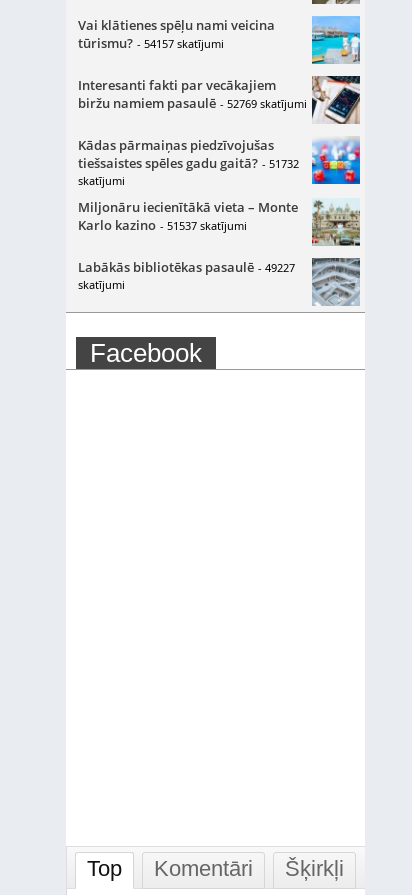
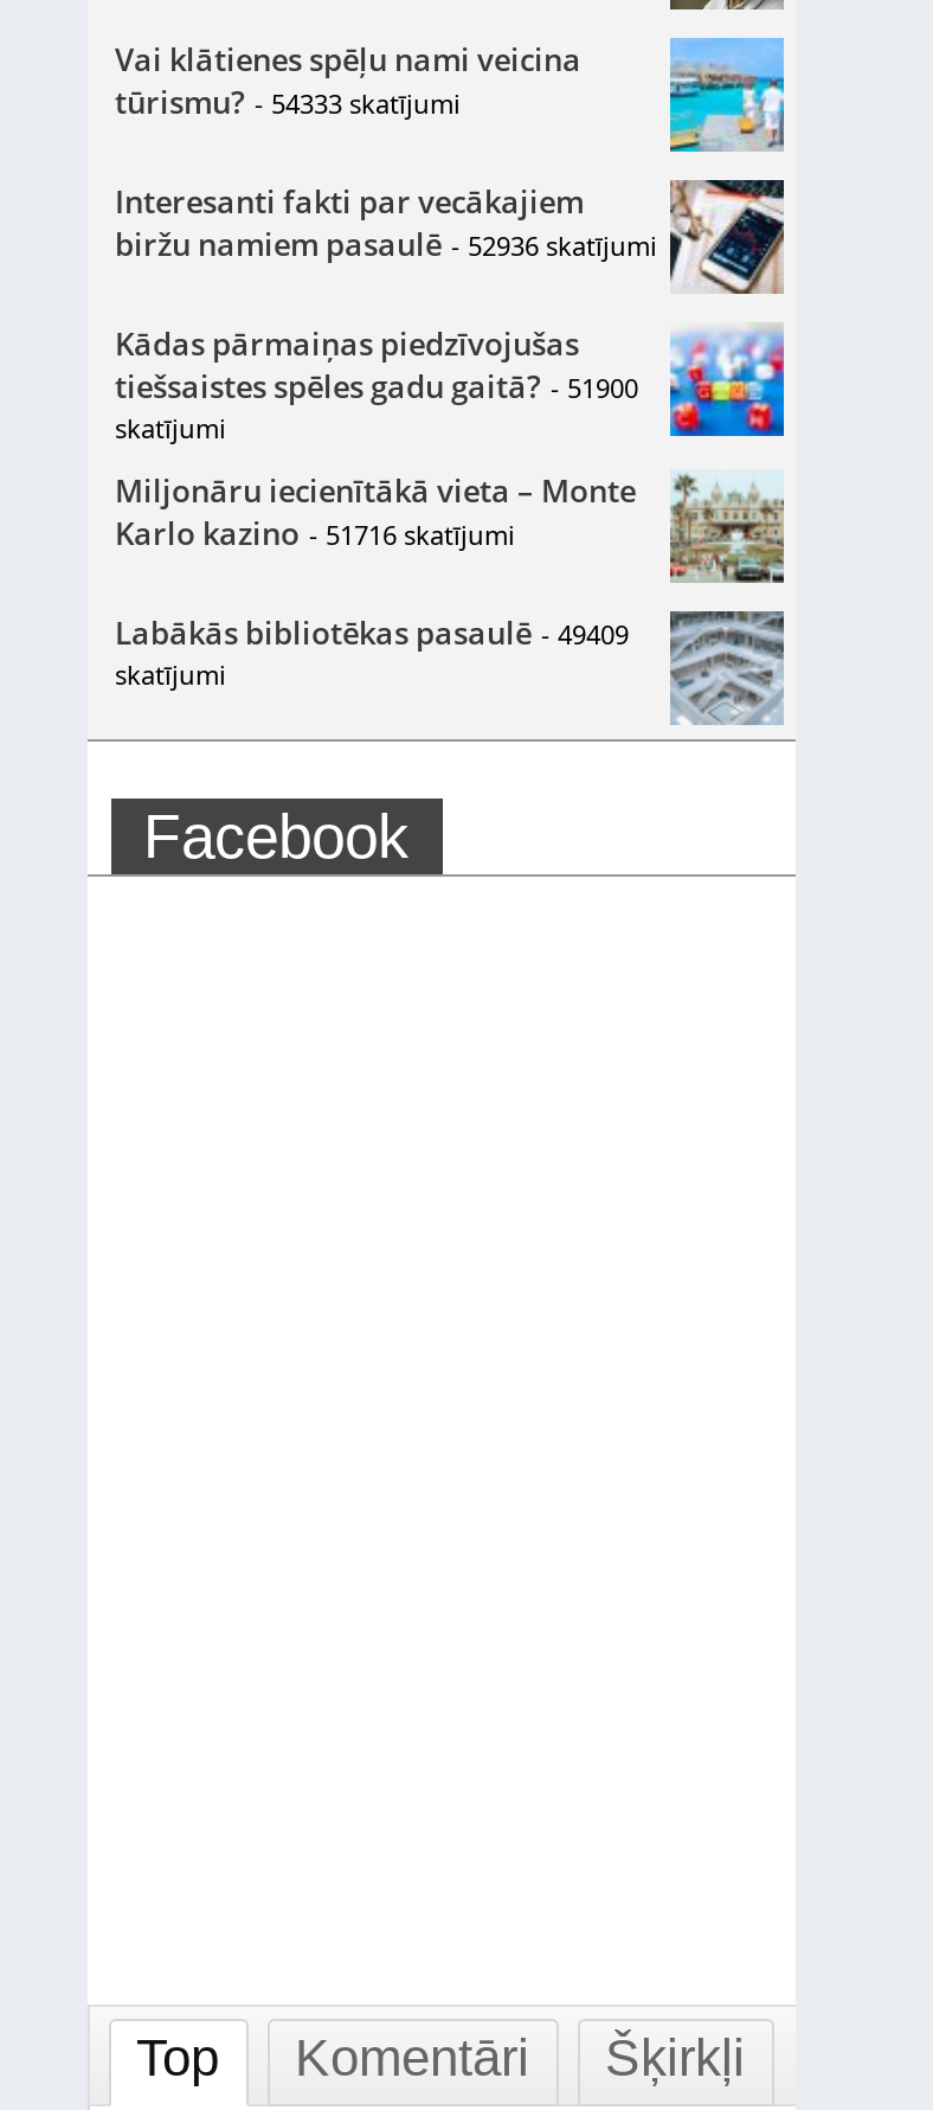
- tūrismu? - 54157 skatījumi
+ tūrismu? - 54333 skatījumi

- biržu namiem pasaulē - 52769 skatījumi
+ biržu namiem pasaulē - 52936 skatījumi

- tiešsaistes spēles gadu gaitā? - 51732
+ tiešsaistes spēles gadu gaitā? - 51900

- Karlo kazino - 51537 skatījumi
+ Karlo kazino - 51716 skatījumi

- Labākās bibliotēkas pasaulē - 49227
+ Labākās bibliotēkas pasaulē - 49409
